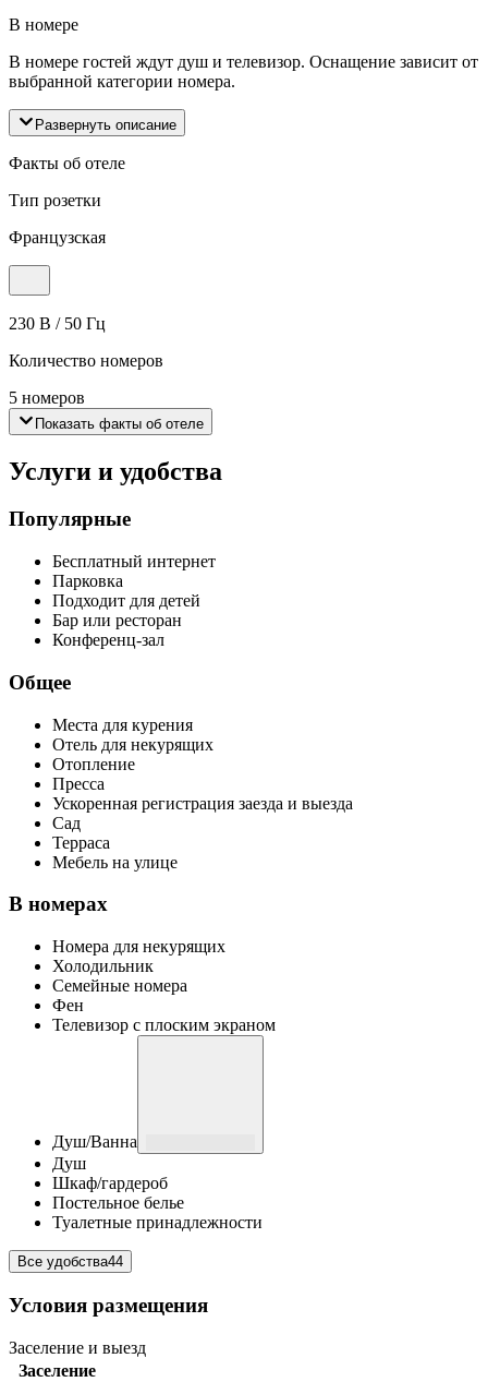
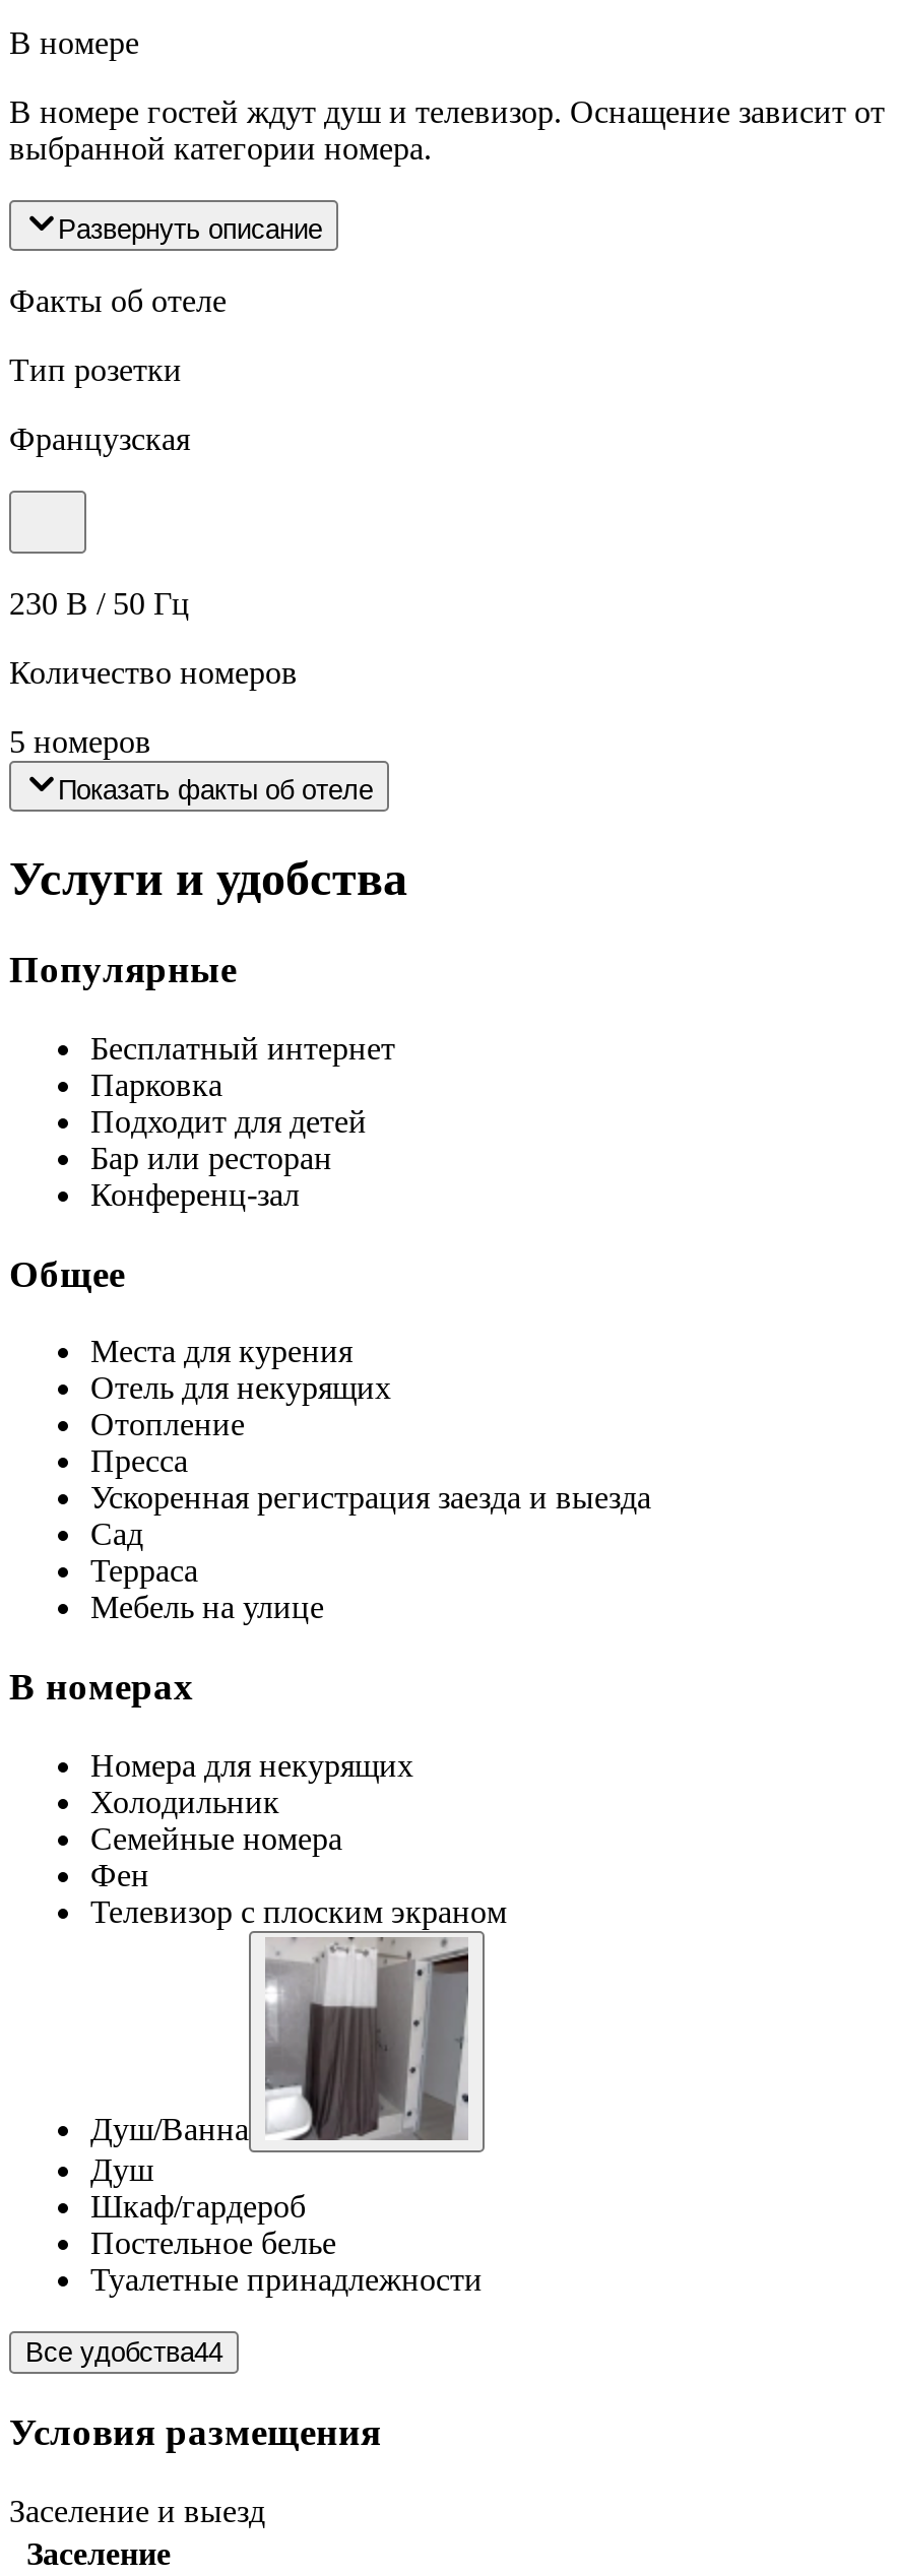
+ [image]
